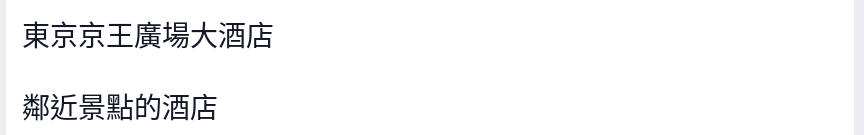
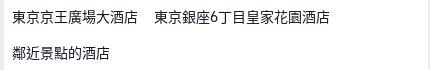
+ 東京銀座6丁目皇家花園酒店
